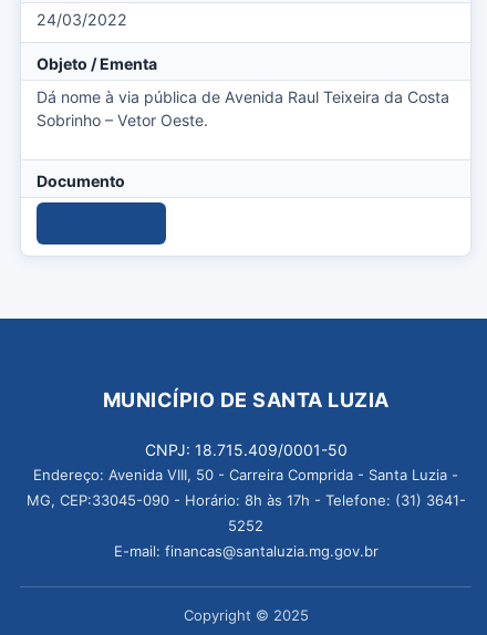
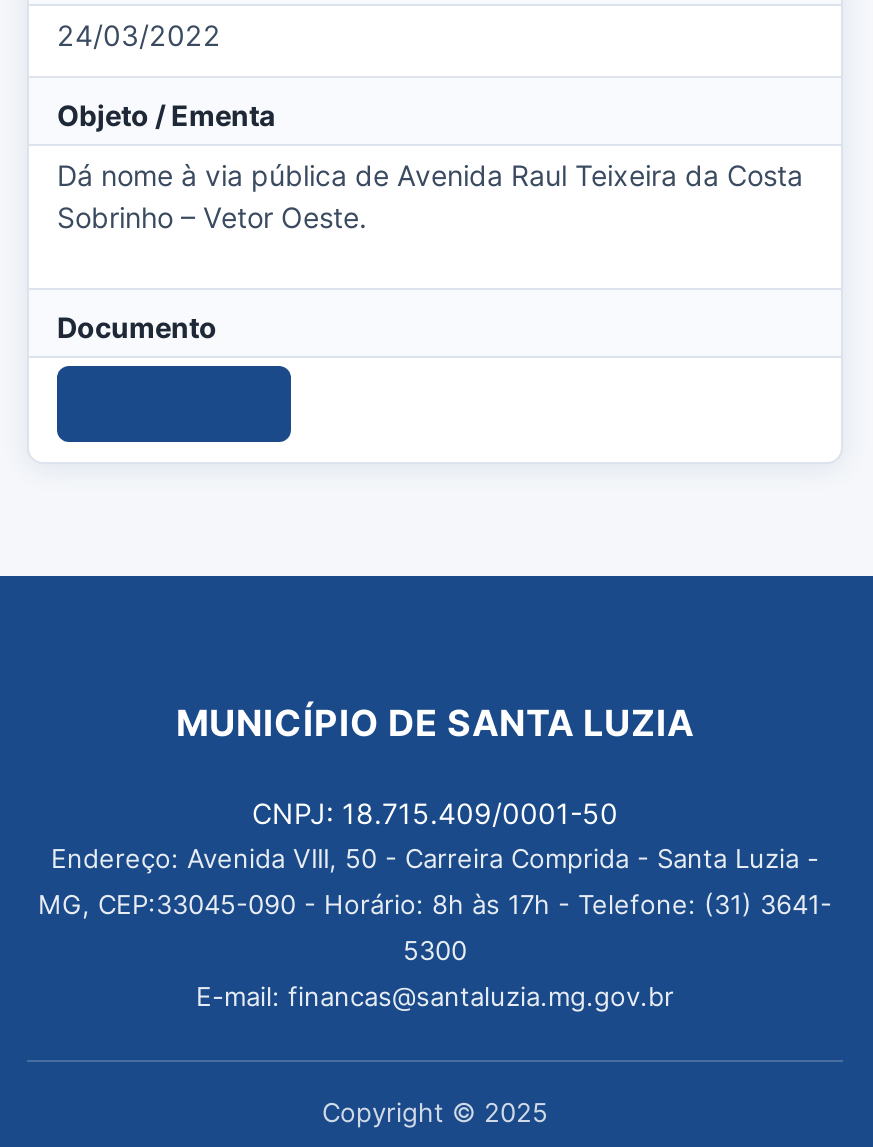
- 5252
+ 5300
